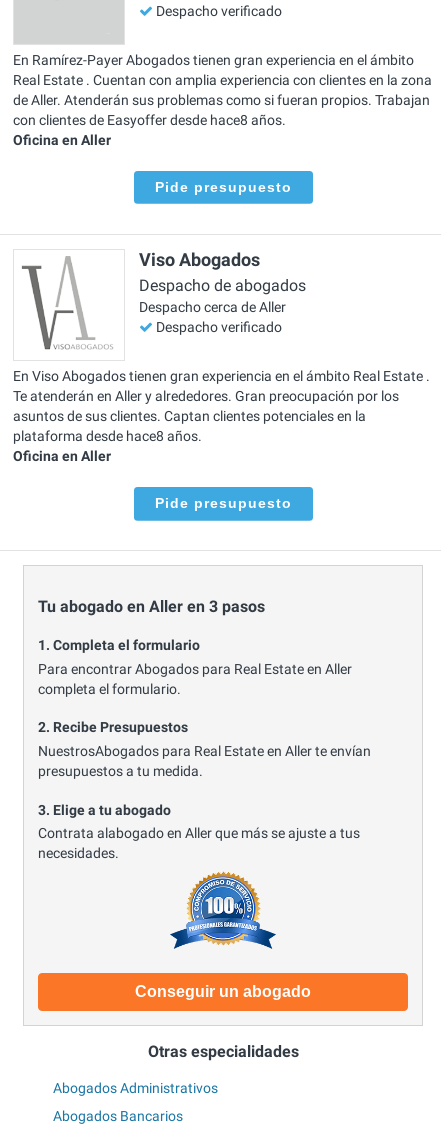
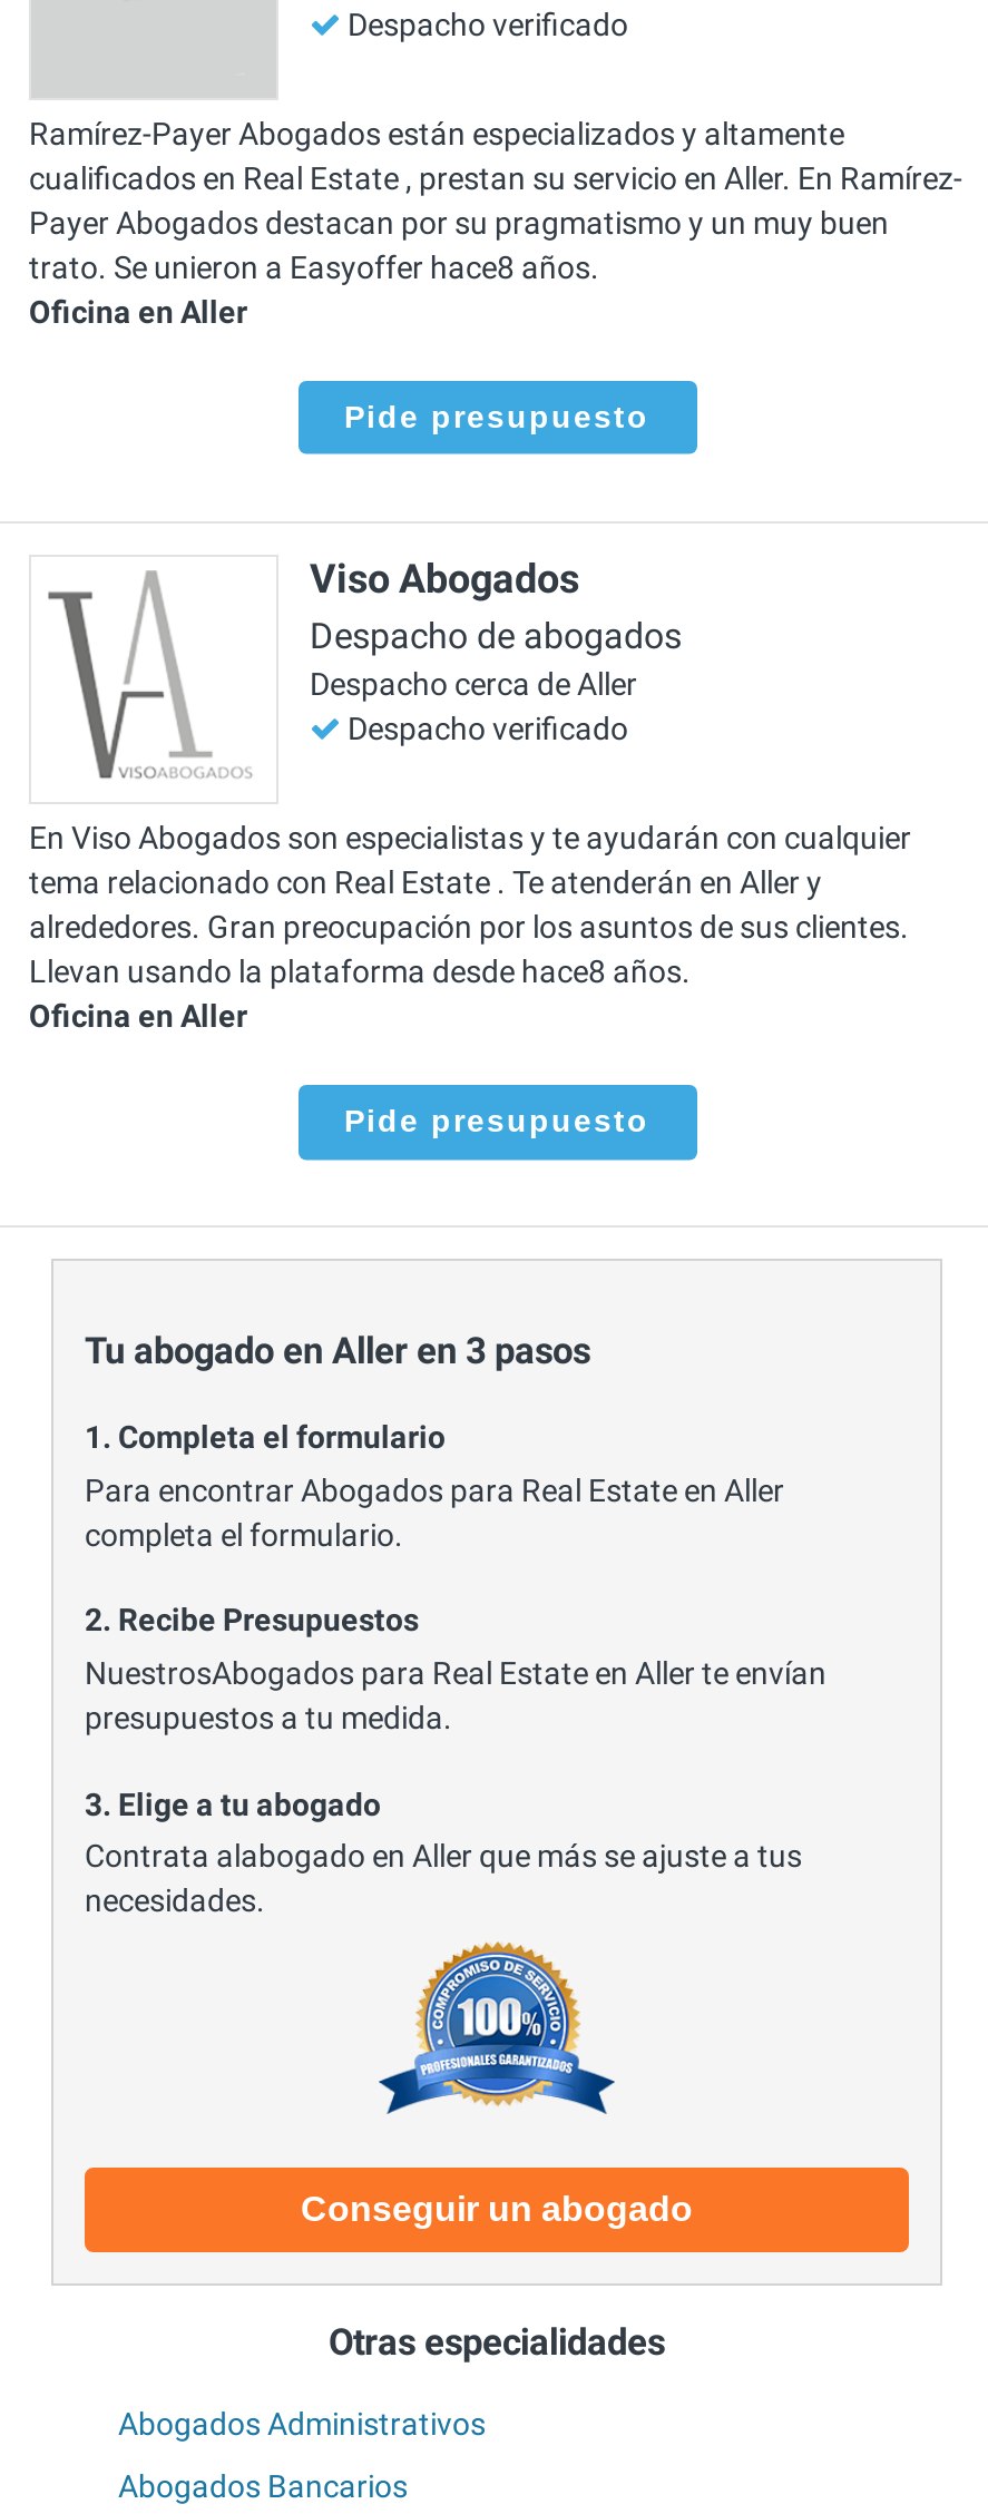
- En Ramírez-Payer Abogados tienen gran experiencia en el ámbito
- Real Estate . Cuentan con amplia experiencia con clientes en la zona
- de Aller. Atenderán sus problemas como si fueran propios. Trabajan
- con clientes de Easyoffer desde hace8 años.
+ Ramírez-Payer Abogados están especializados y altamente
+ cualificados en Real Estate , prestan su servicio en Aller. En Ramírez-
+ Payer Abogados destacan por su pragmatismo y un muy buen
+ trato. Se unieron a Easyoffer hace8 años.

- En Viso Abogados tienen gran experiencia en el ámbito Real Estate .
- Te atenderán en Aller y alrededores. Gran preocupación por los
- asuntos de sus clientes. Captan clientes potenciales en la
- plataforma desde hace8 años.
+ En Viso Abogados son especialistas y te ayudarán con cualquier
+ tema relacionado con Real Estate . Te atenderán en Aller y
+ alrededores. Gran preocupación por los asuntos de sus clientes.
+ Llevan usando la plataforma desde hace8 años.
